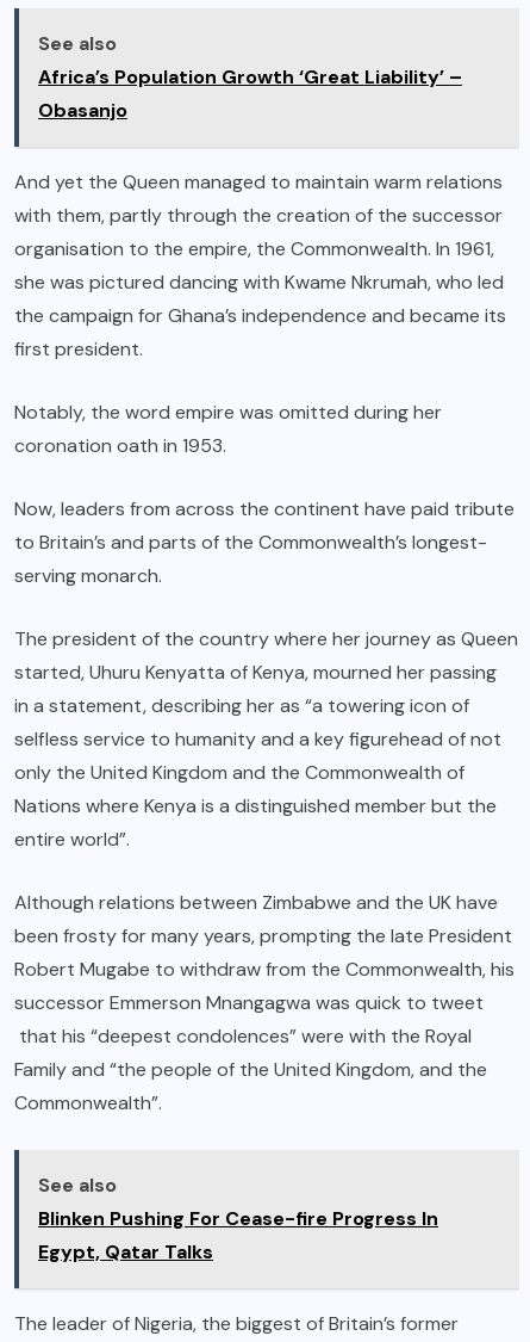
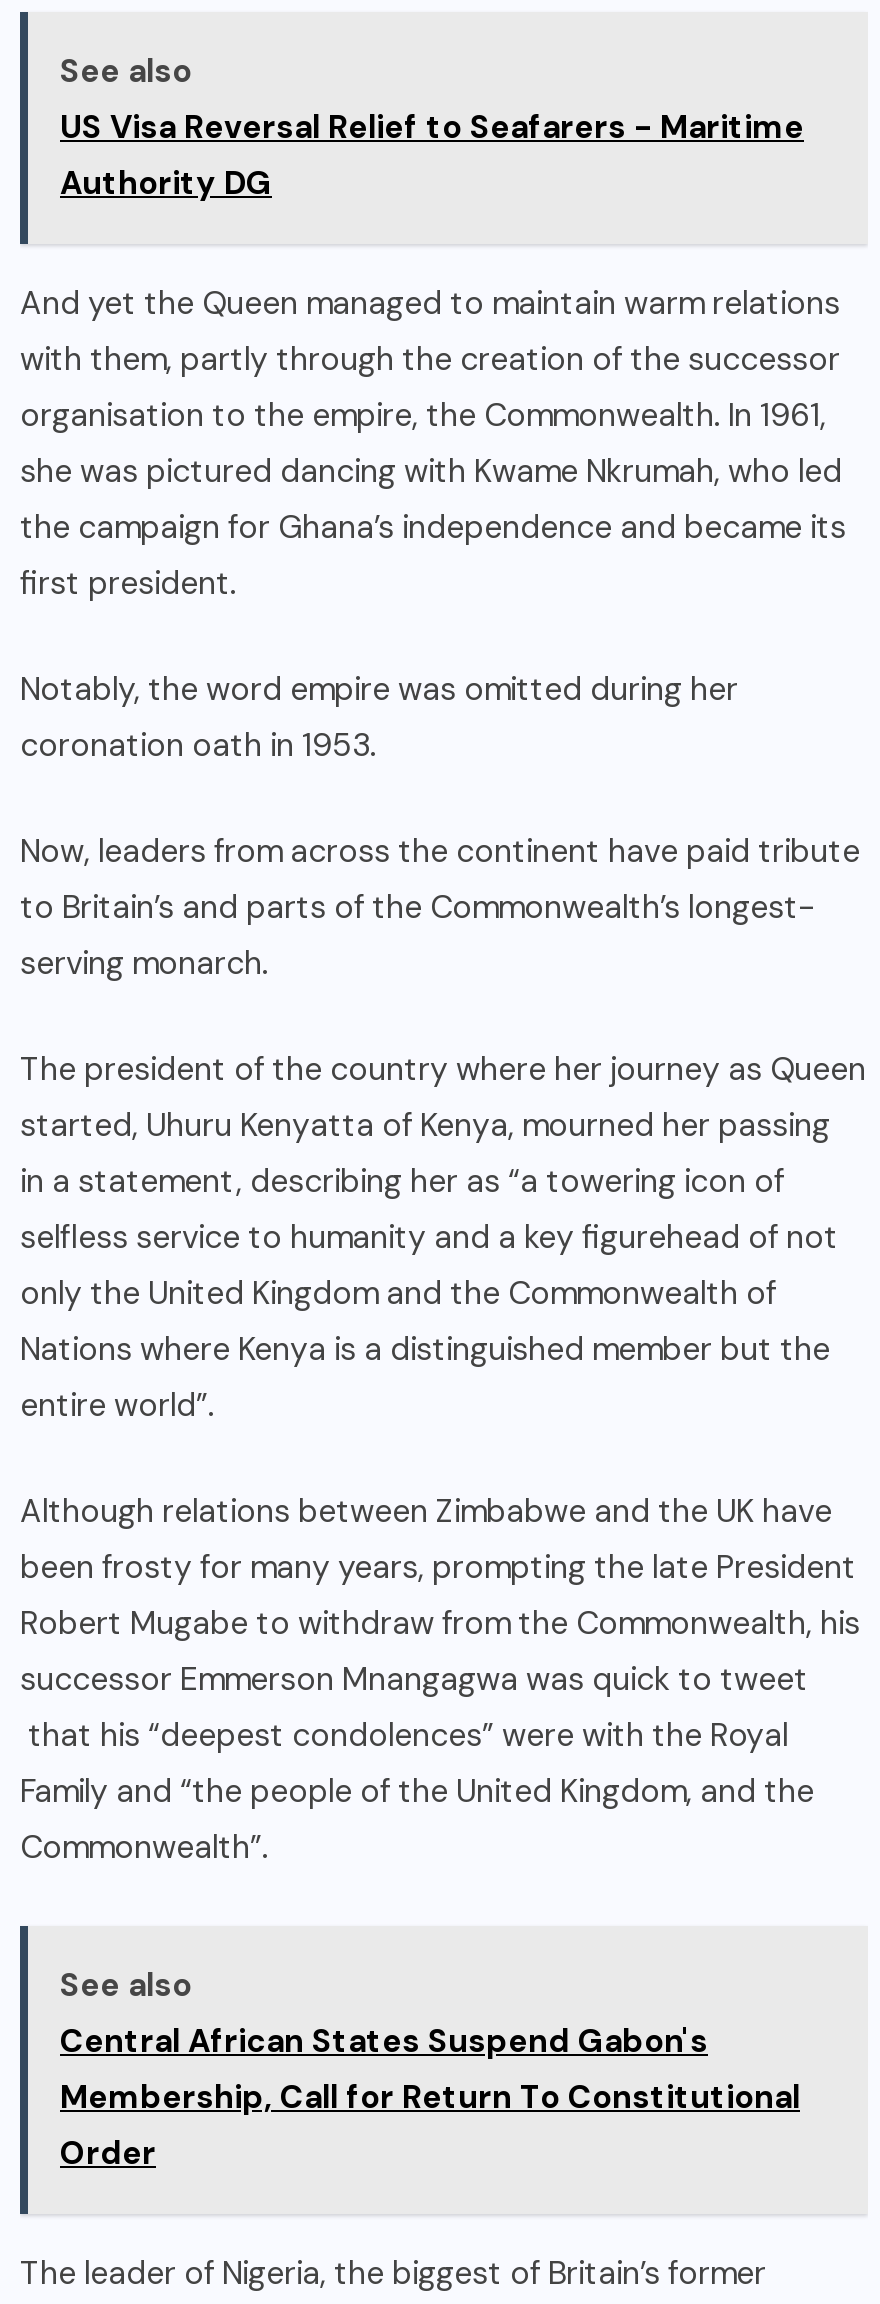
- Africa’s Population Growth ‘Great Liability’ –
- Obasanjo
+ US Visa Reversal Relief to Seafarers - Maritime
+ Authority DG

- Blinken Pushing For Cease-fire Progress In
- Egypt, Qatar Talks
+ Central African States Suspend Gabon's
+ Membership, Call for Return To Constitutional
+ Order
